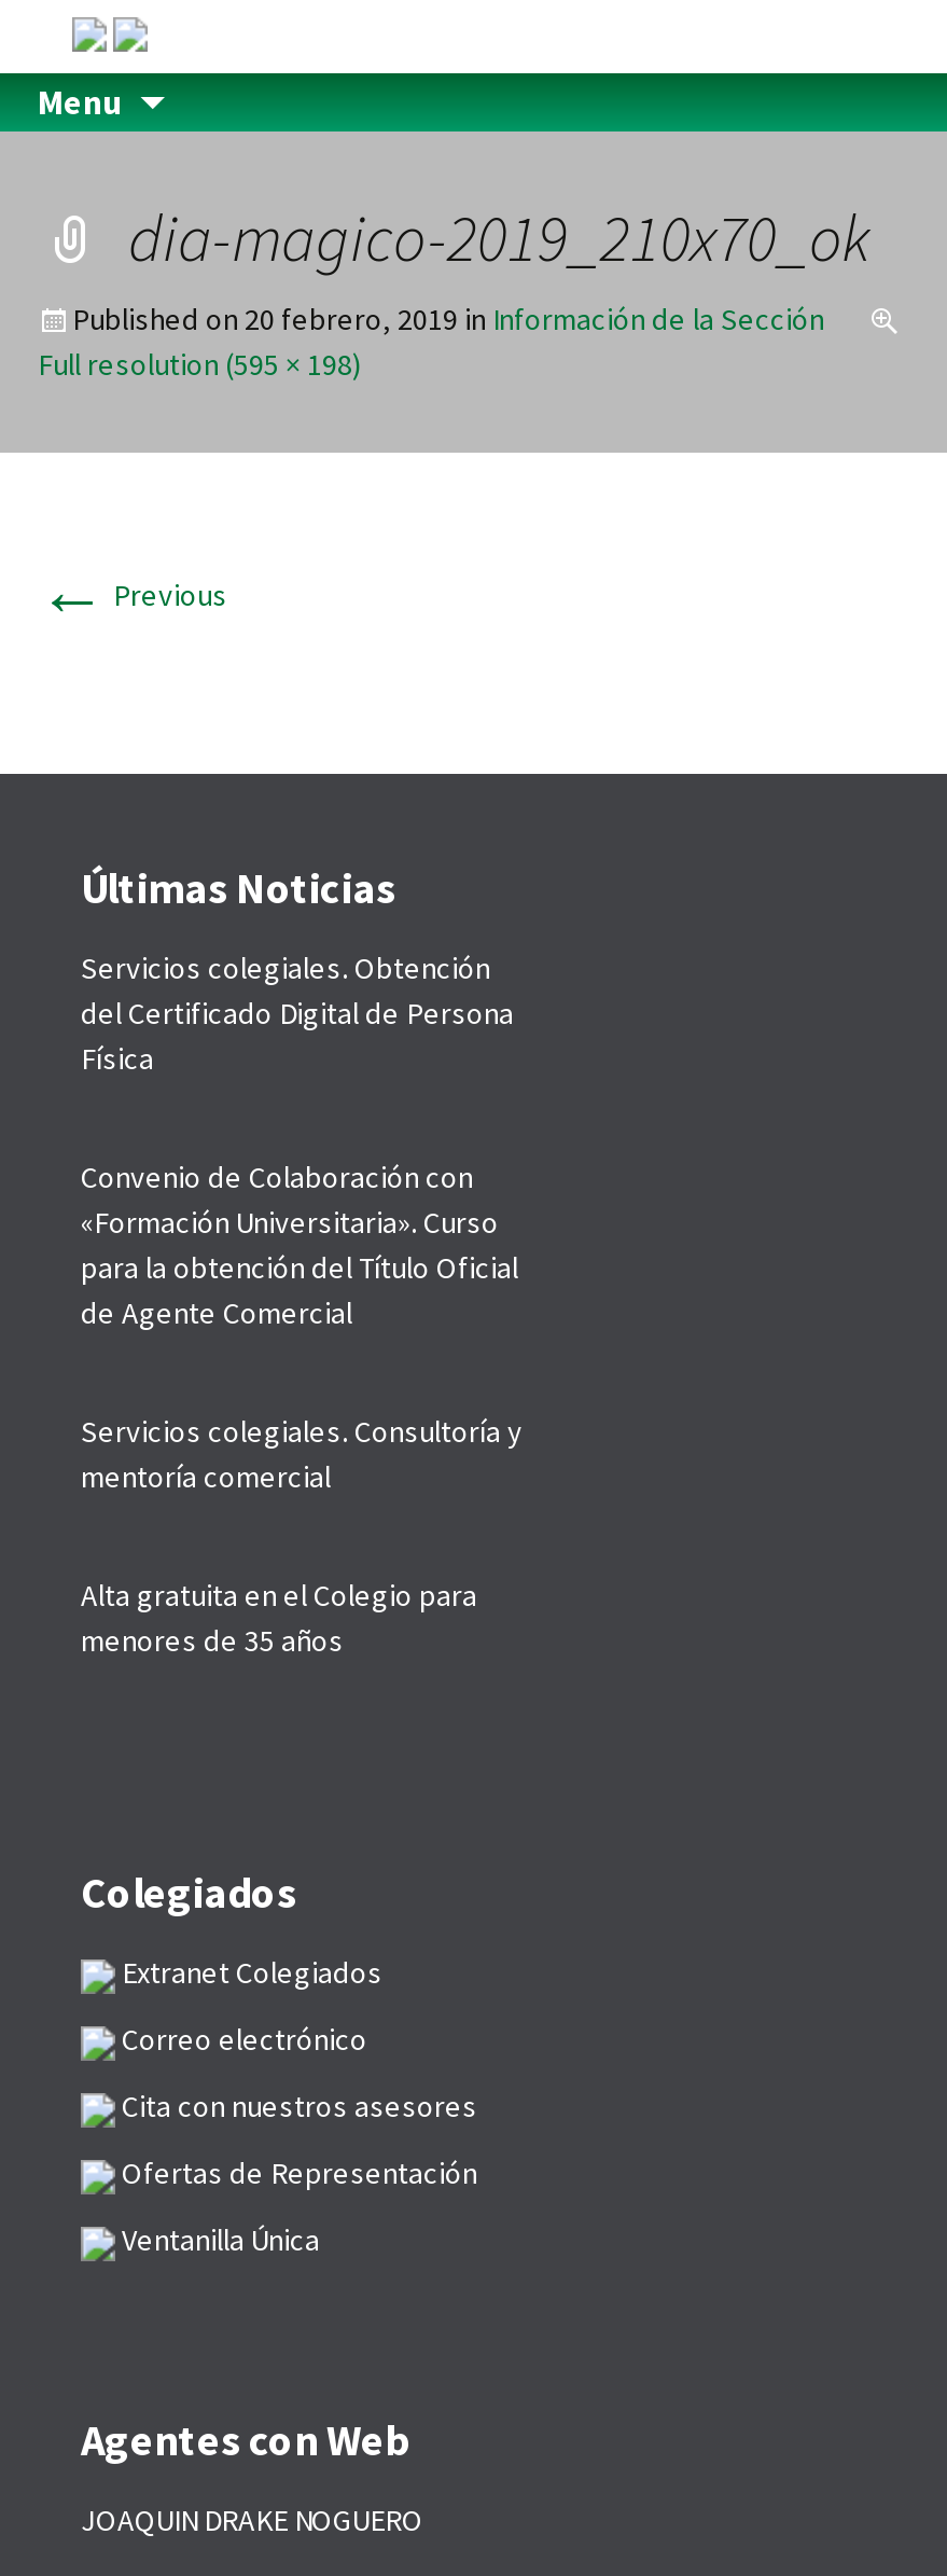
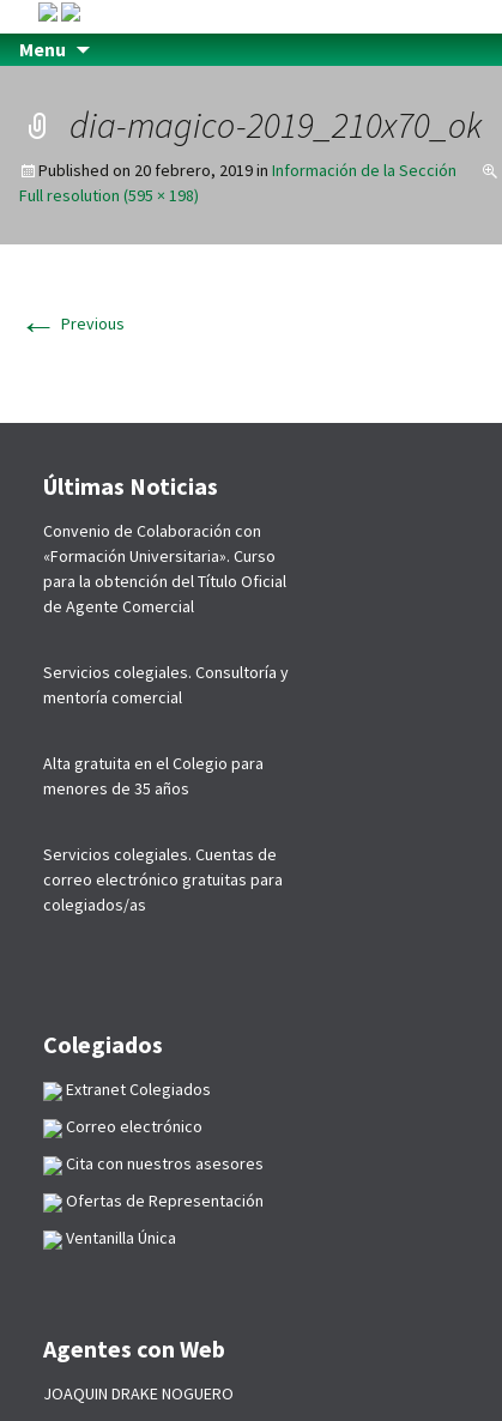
- Servicios colegiales. Obtención
- del Certificado Digital de Persona
- Física

moved up: Convenio de Colaboración con | «Formación Universitaria». Curso | para la obtención del Título Oficial | de Agente Comercial | Servicios colegiales. Consultoría y | mentoría comercial | Alta gratuita en el Colegio para | menores de 35 años

+ Servicios colegiales. Cuentas de
+ correo electrónico gratuitas para
+ colegiados/as
